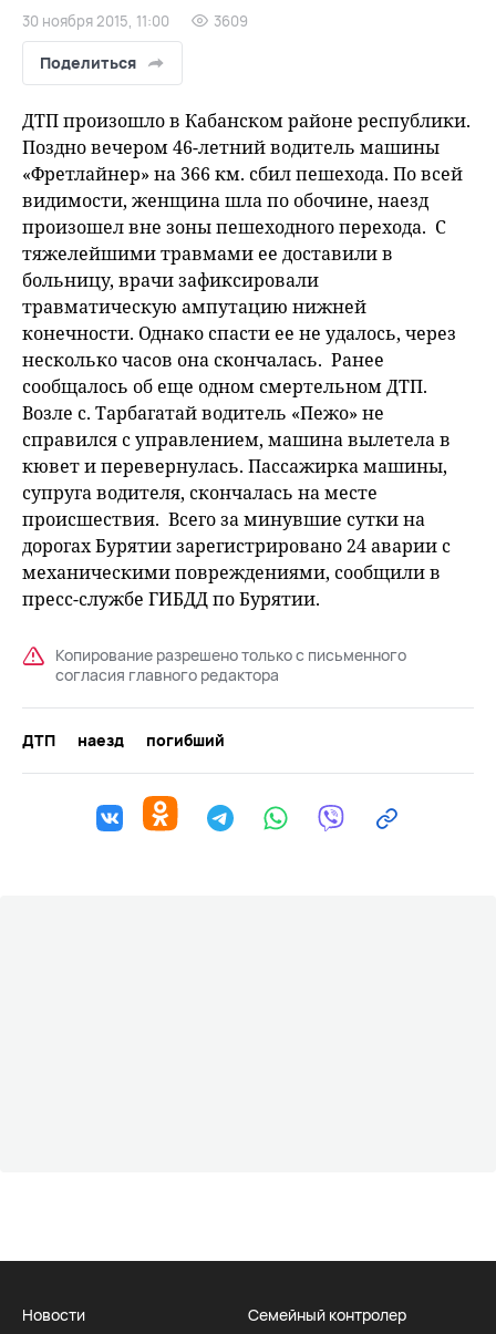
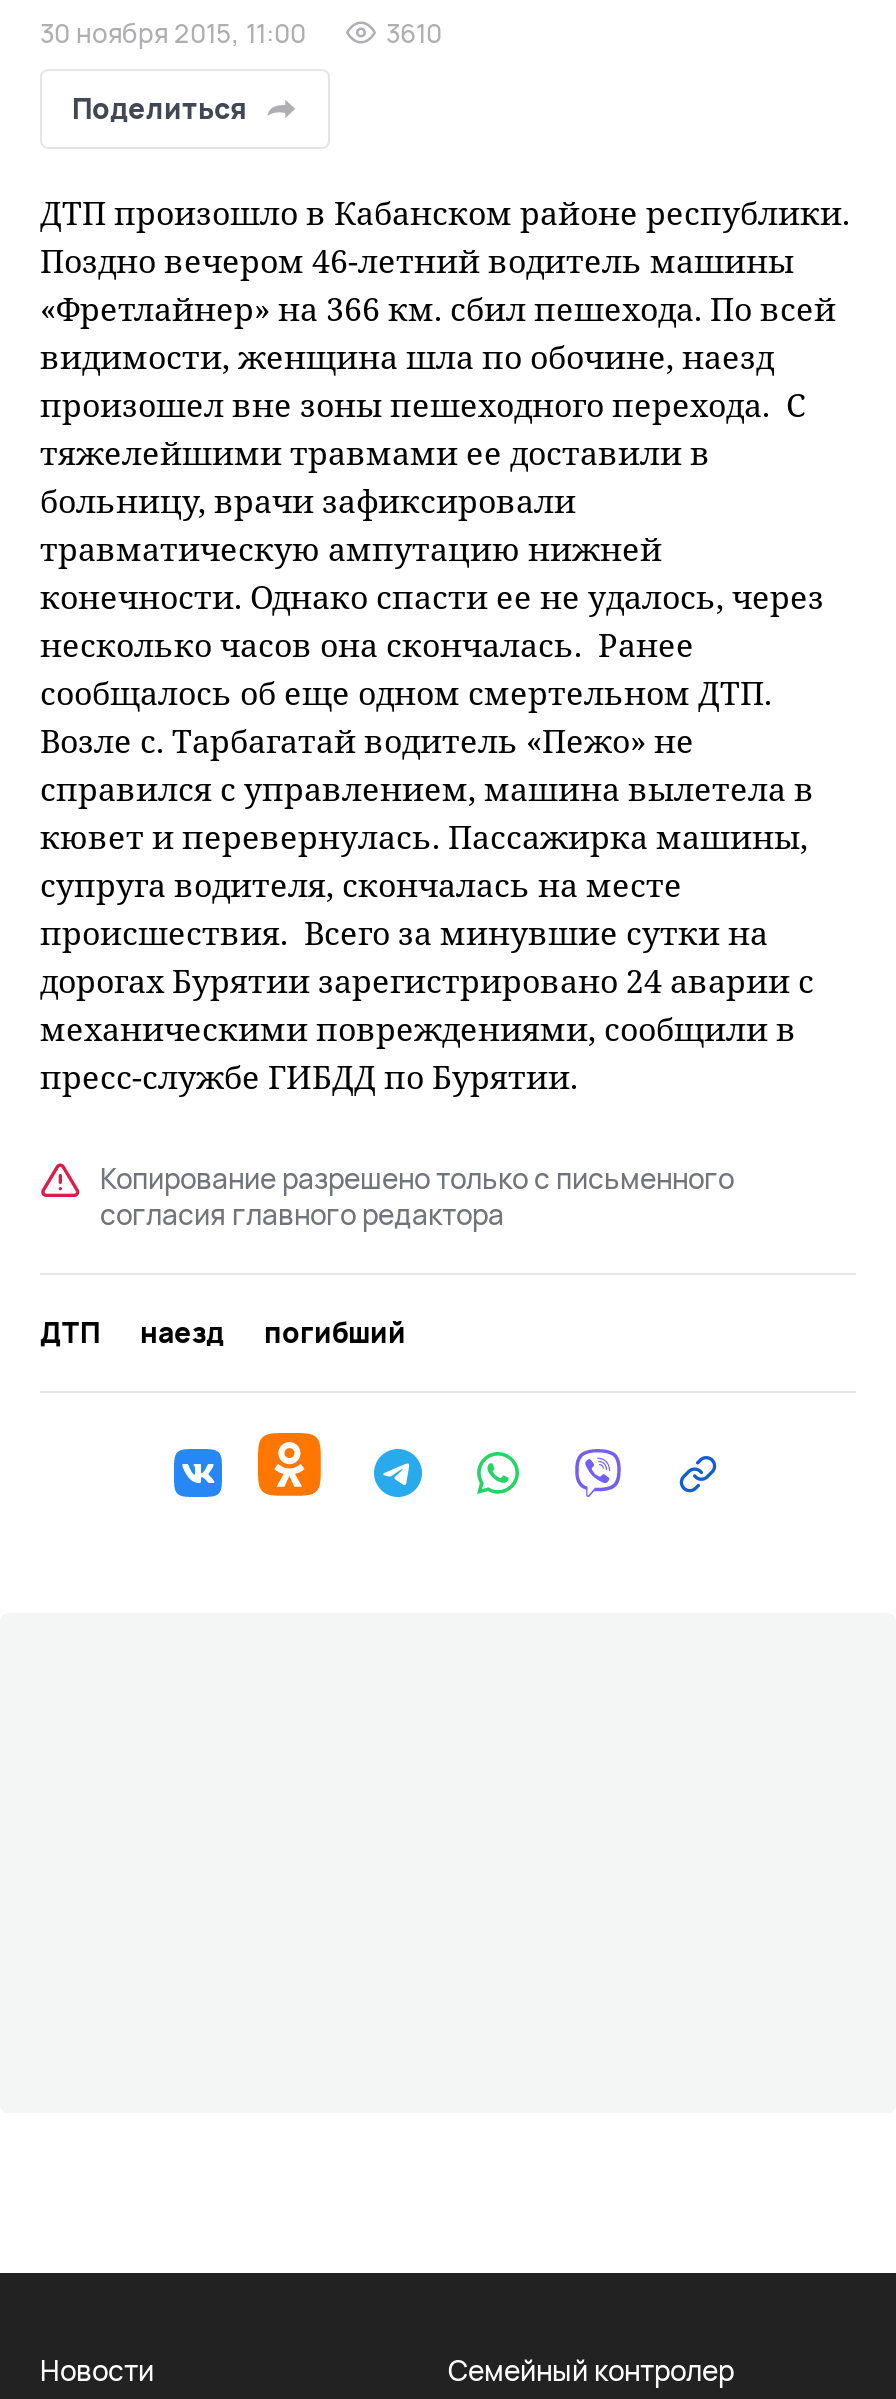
- 3609
+ 3610
